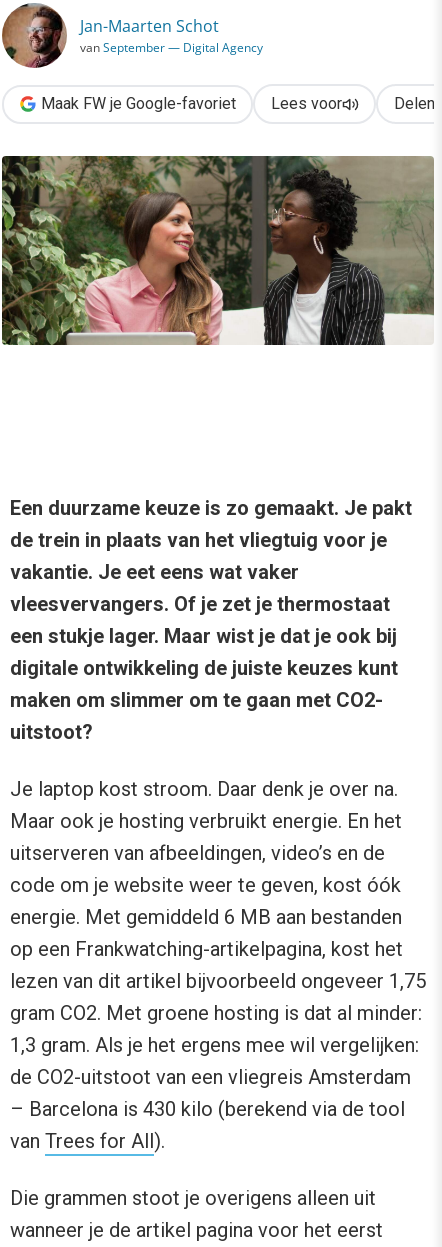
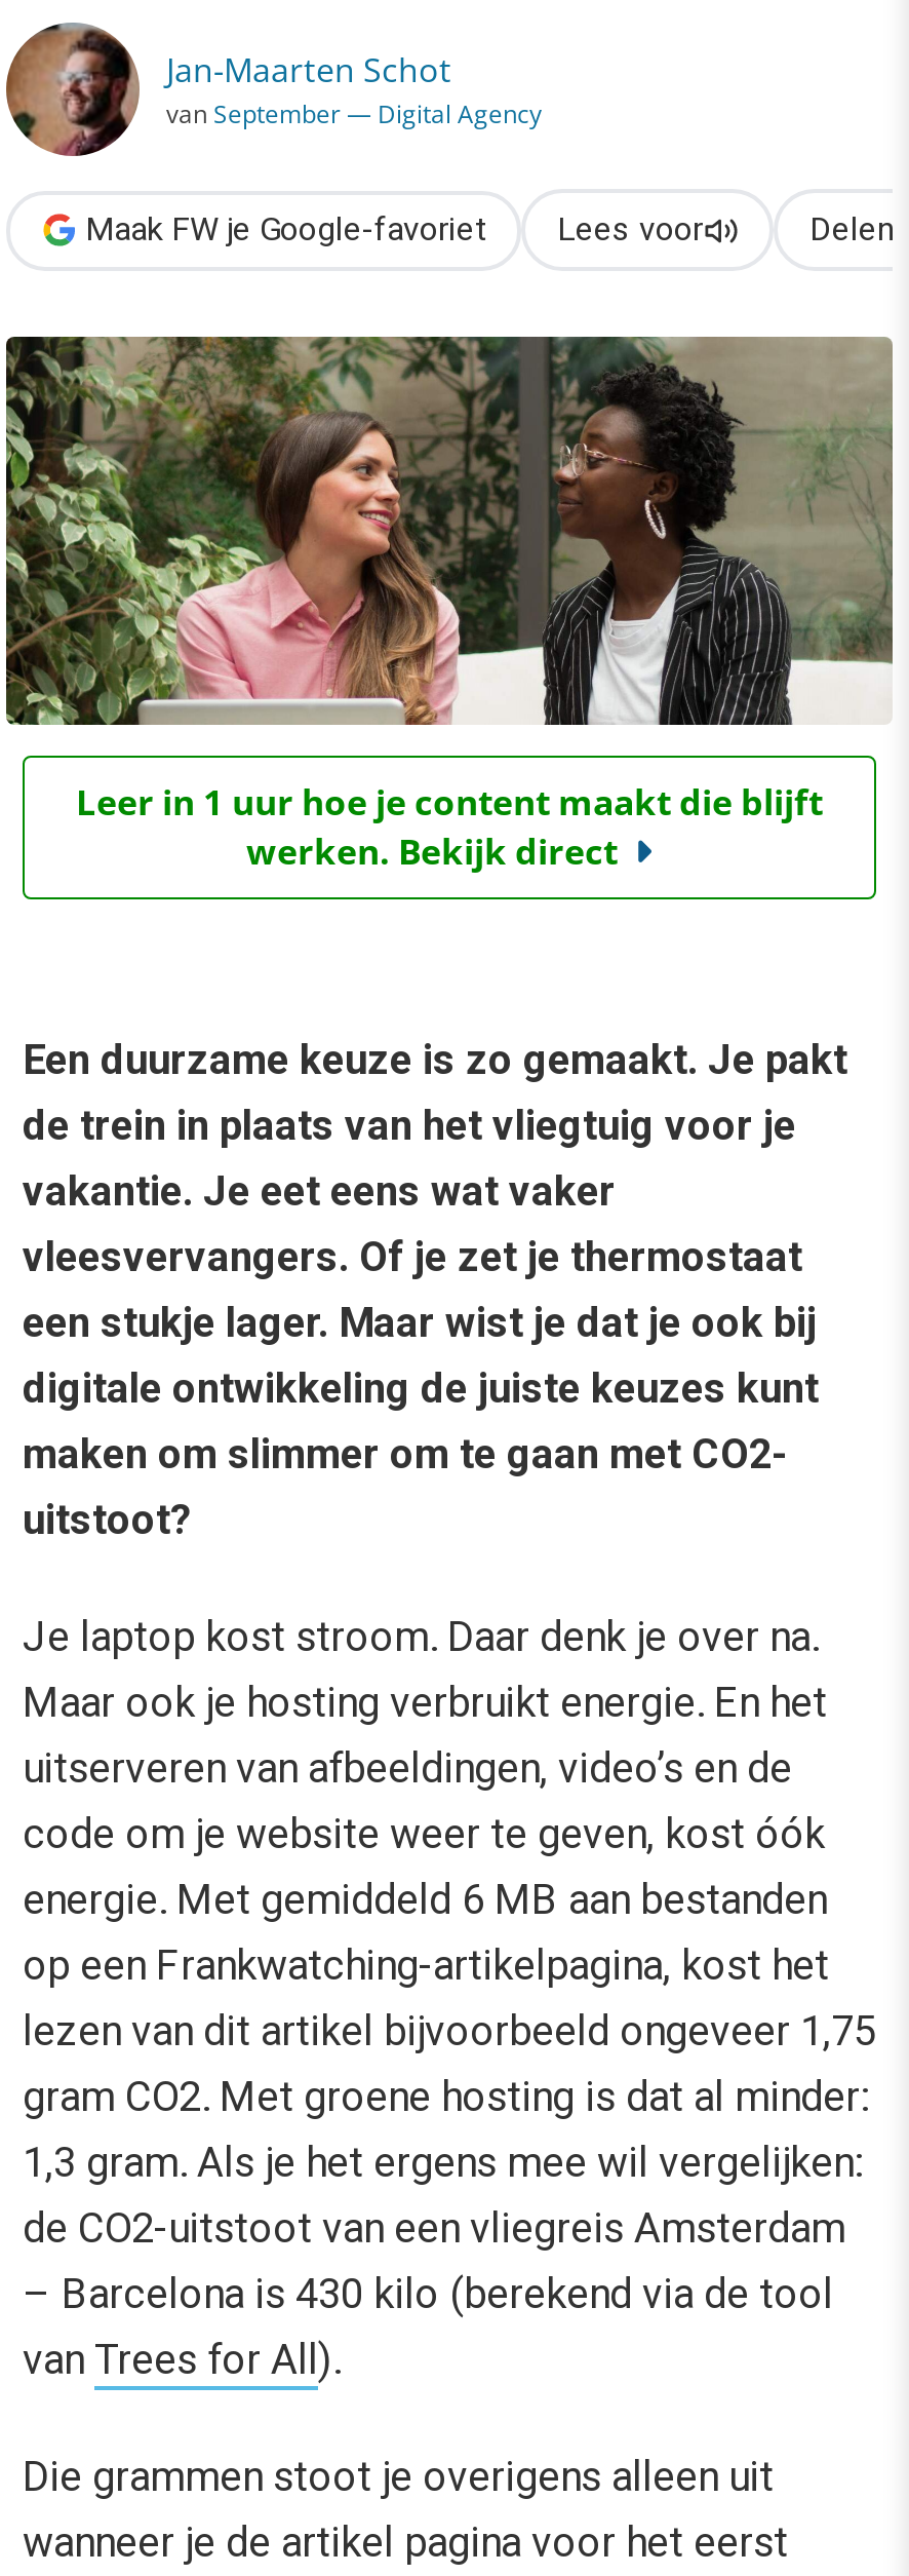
+ Leer in 1 uur hoe je content maakt die blijft
+ werken. Bekijk direct
